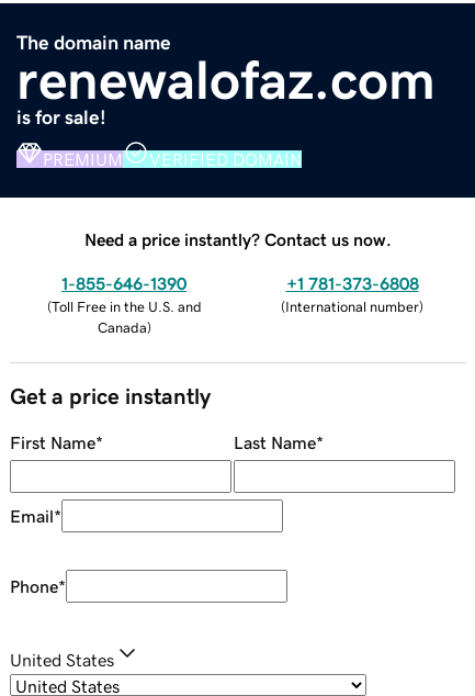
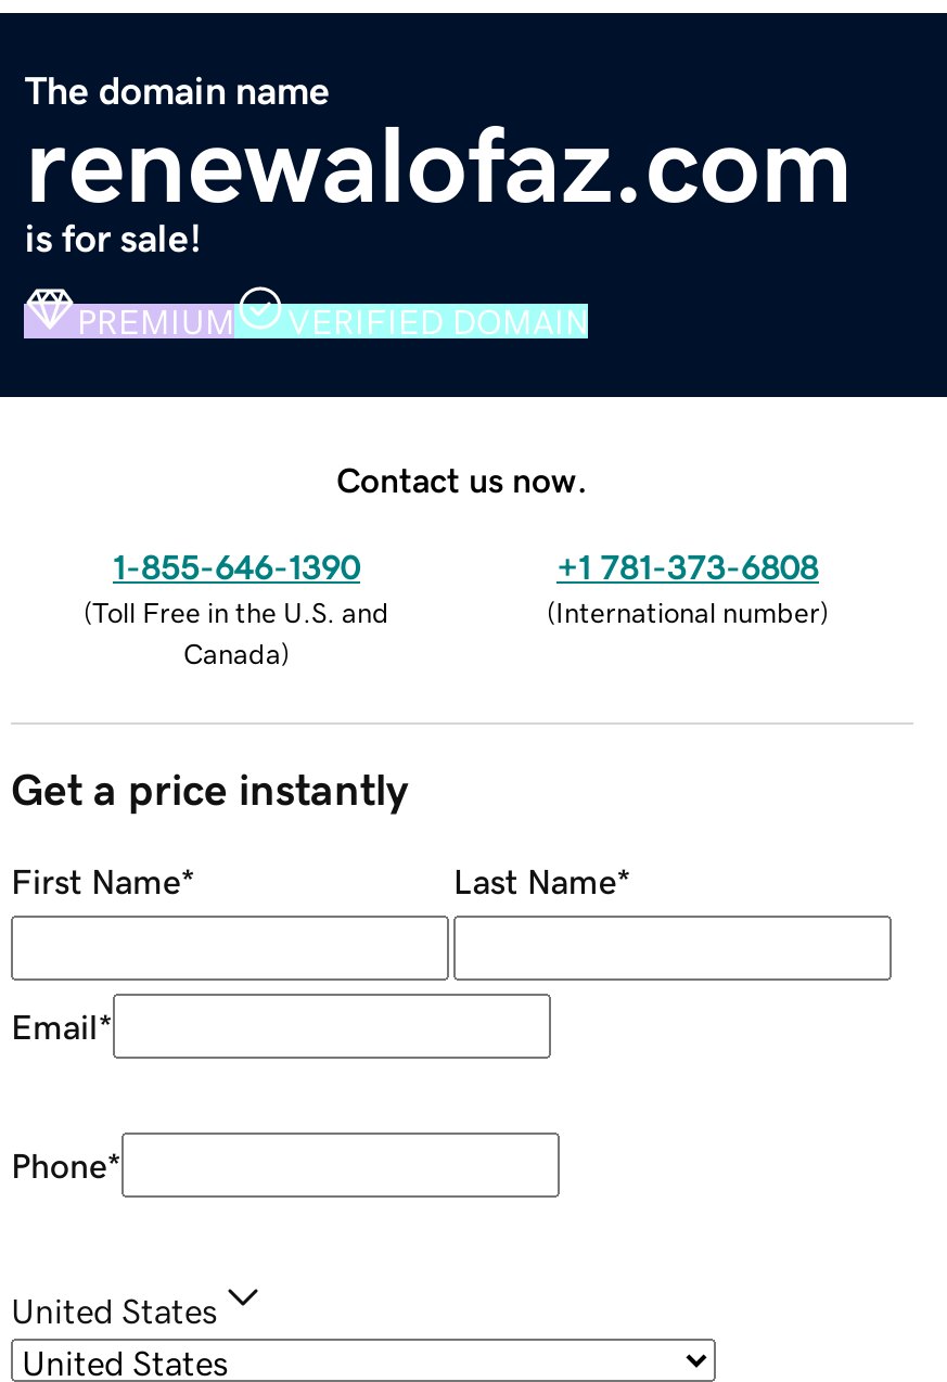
- Need a price instantly? Contact us now.
+ Contact us now.
